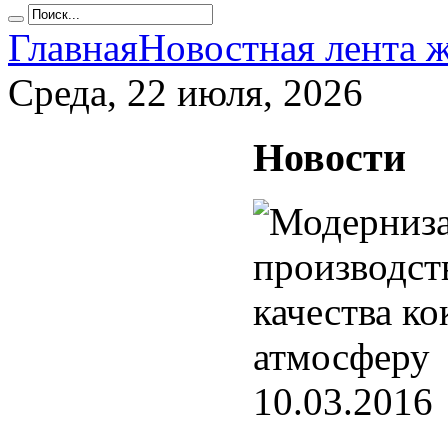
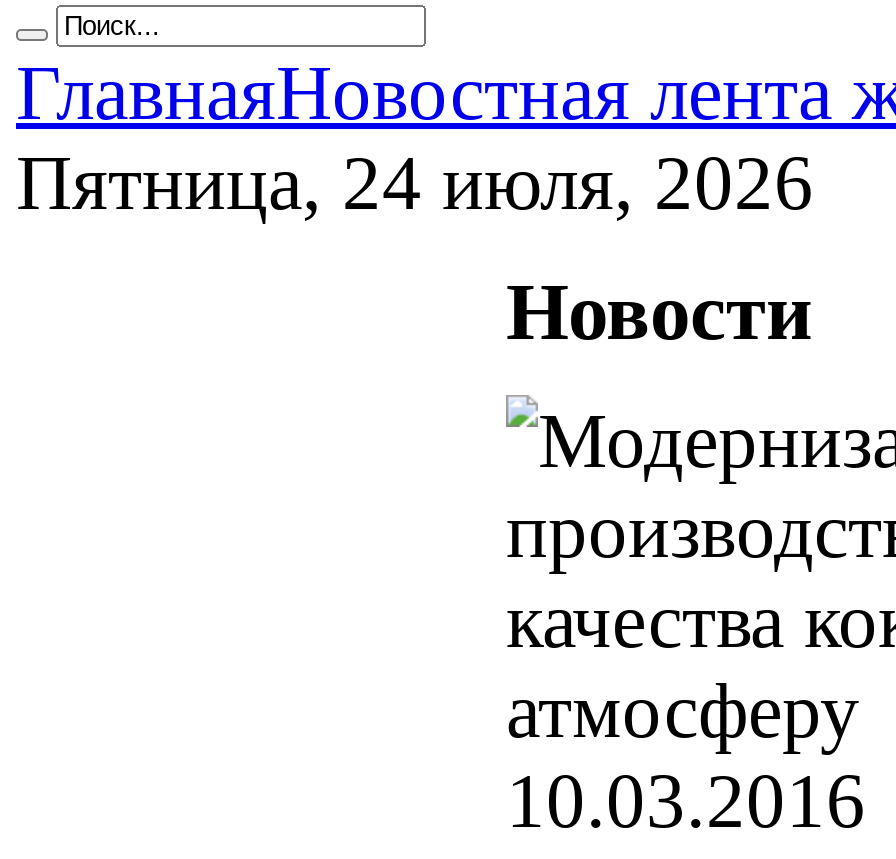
- Среда, 22 июля, 2026
+ Пятница, 24 июля, 2026
